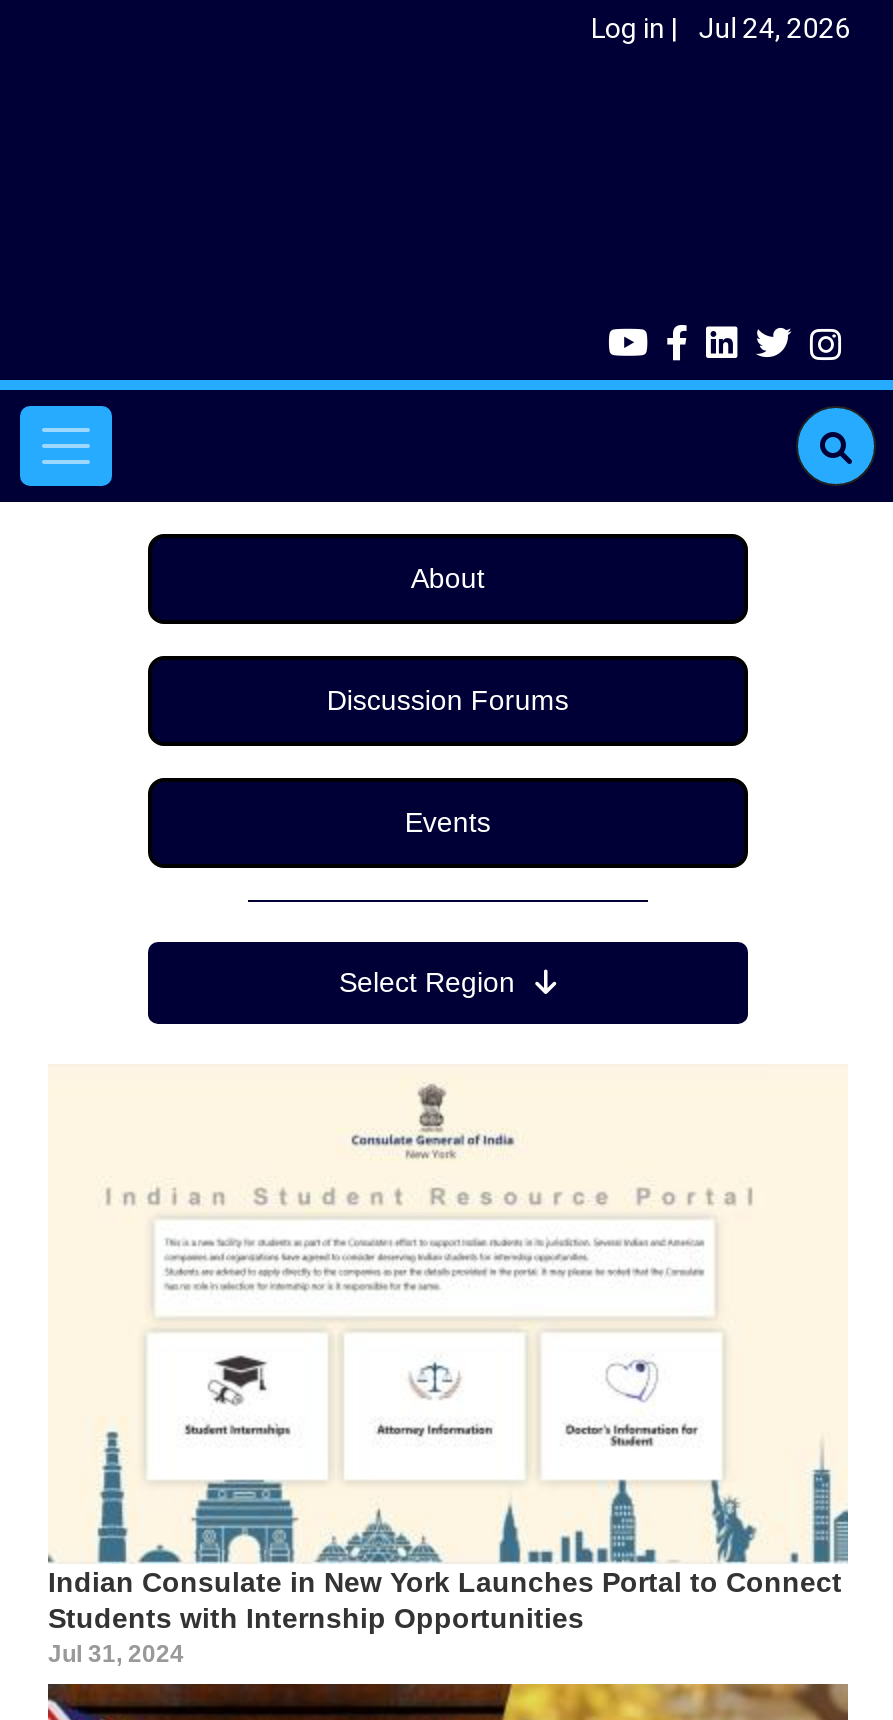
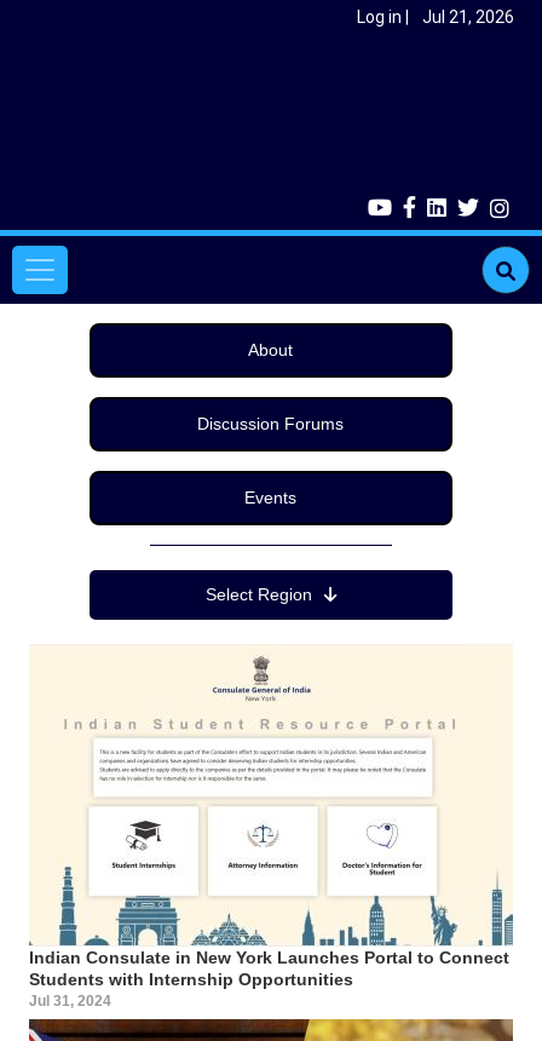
- Log in Jul 24, 2026
+ Log in Jul 21, 2026
